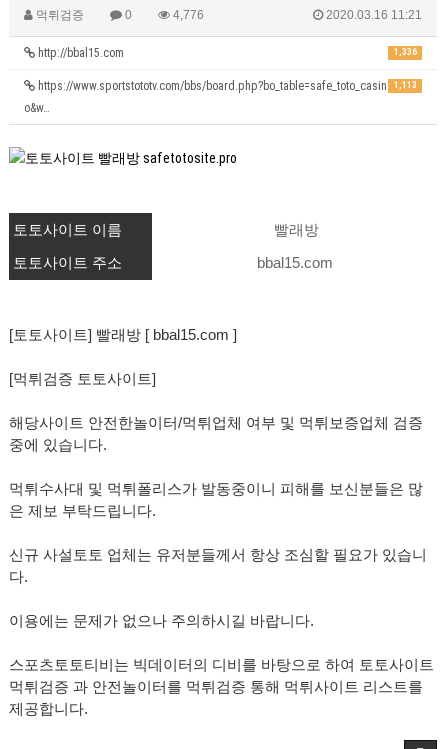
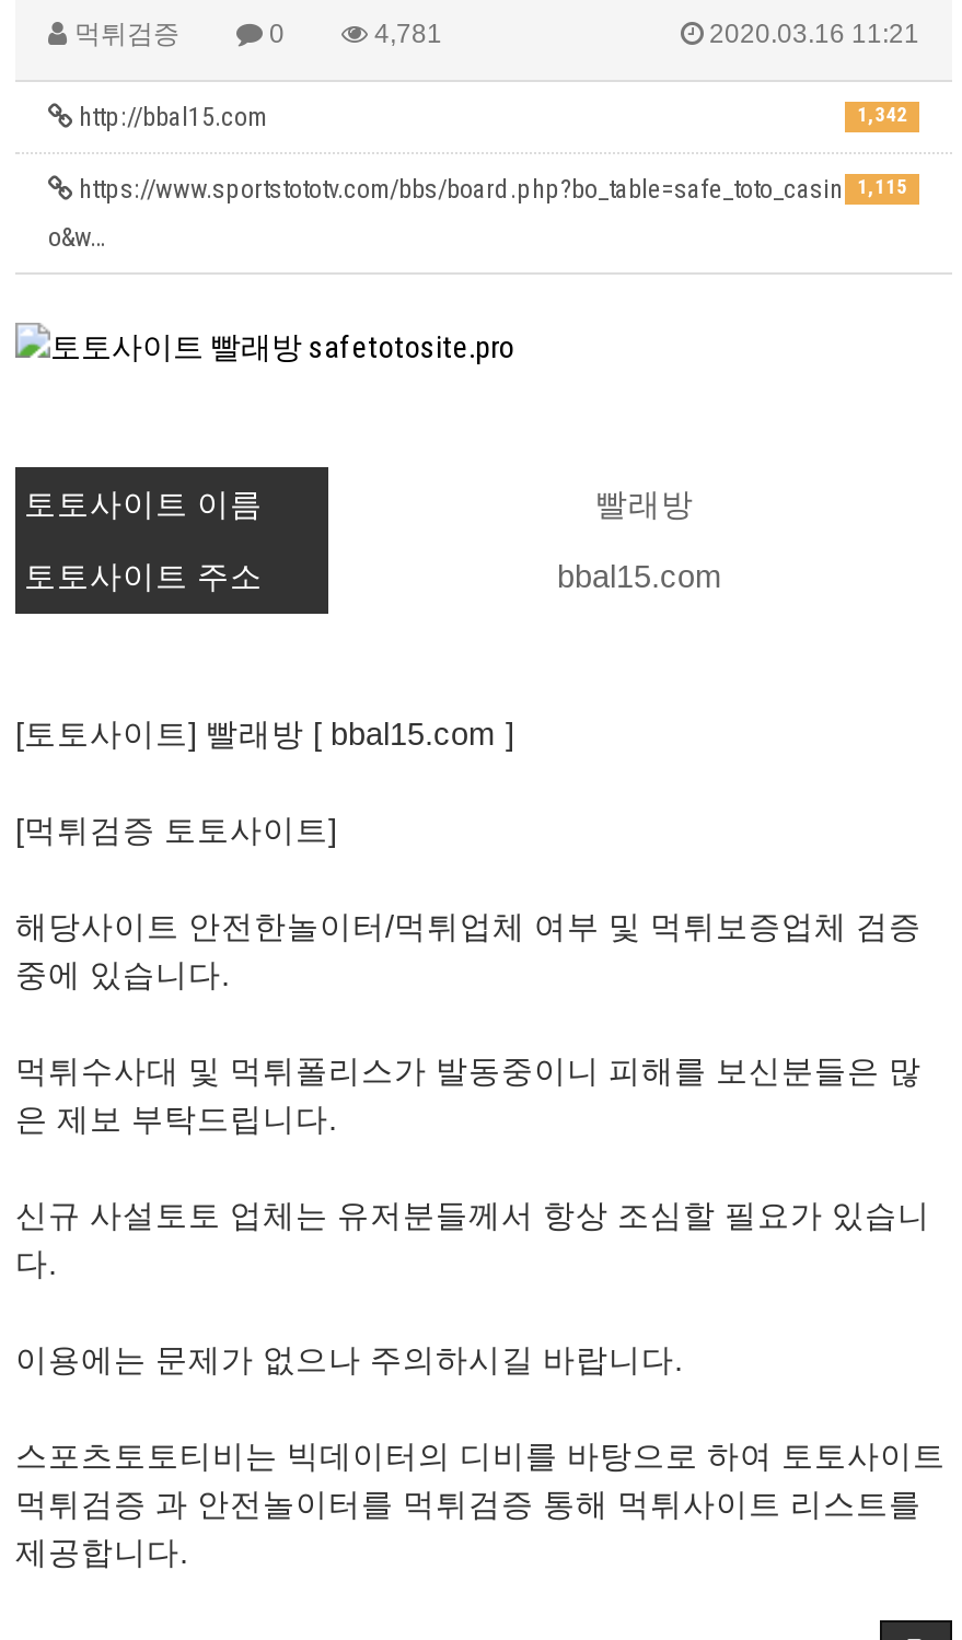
- 4,776
+ 4,781

- 1,336
+ 1,342

- https://www.sportstototv.com/bbs/board.php?bo_table=safe_toto_casin 1,113
+ https://www.sportstototv.com/bbs/board.php?bo_table=safe_toto_casin 1,115
